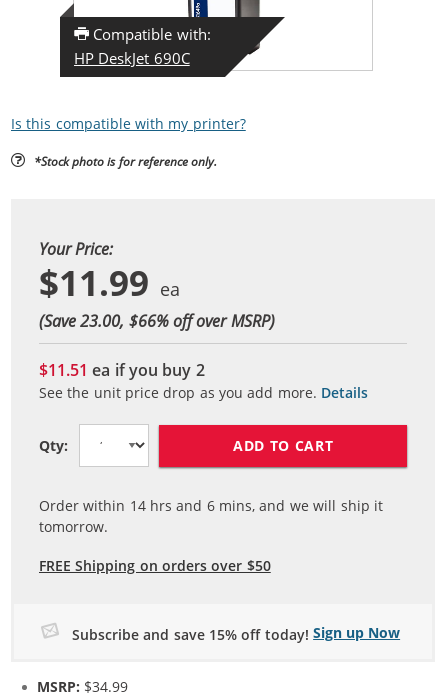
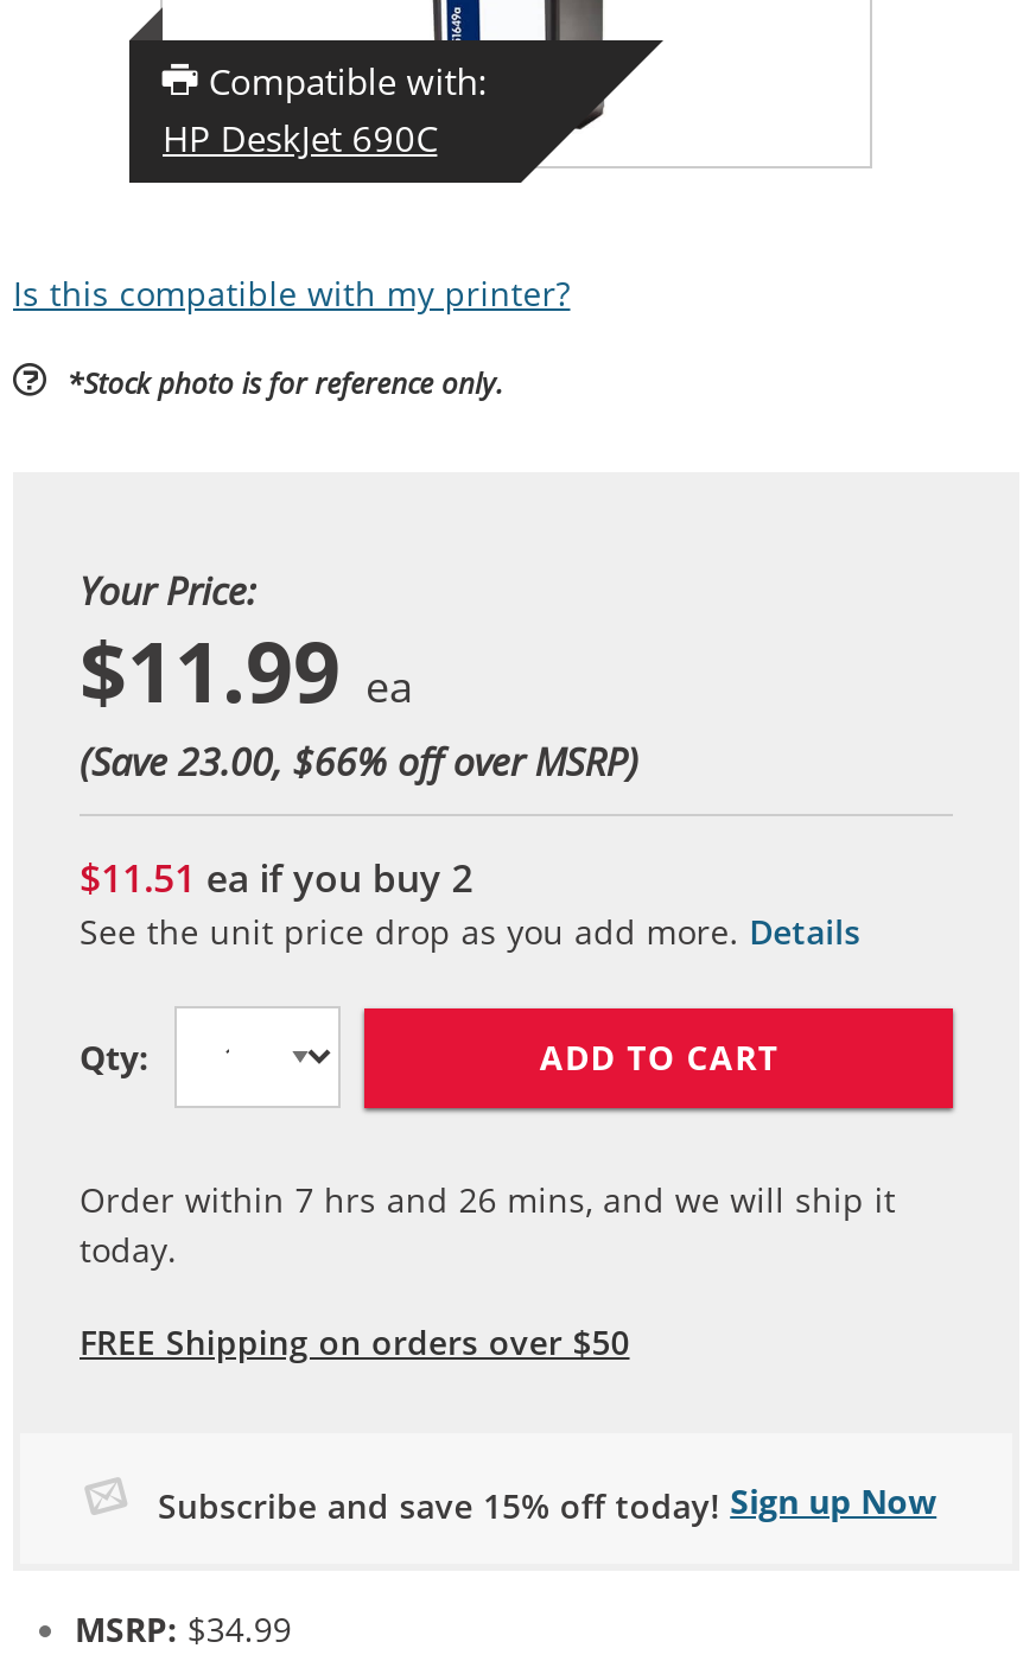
- Order within 14 hrs and 6 mins, and we will ship it
- tomorrow.
+ Order within 7 hrs and 26 mins, and we will ship it
+ today.
